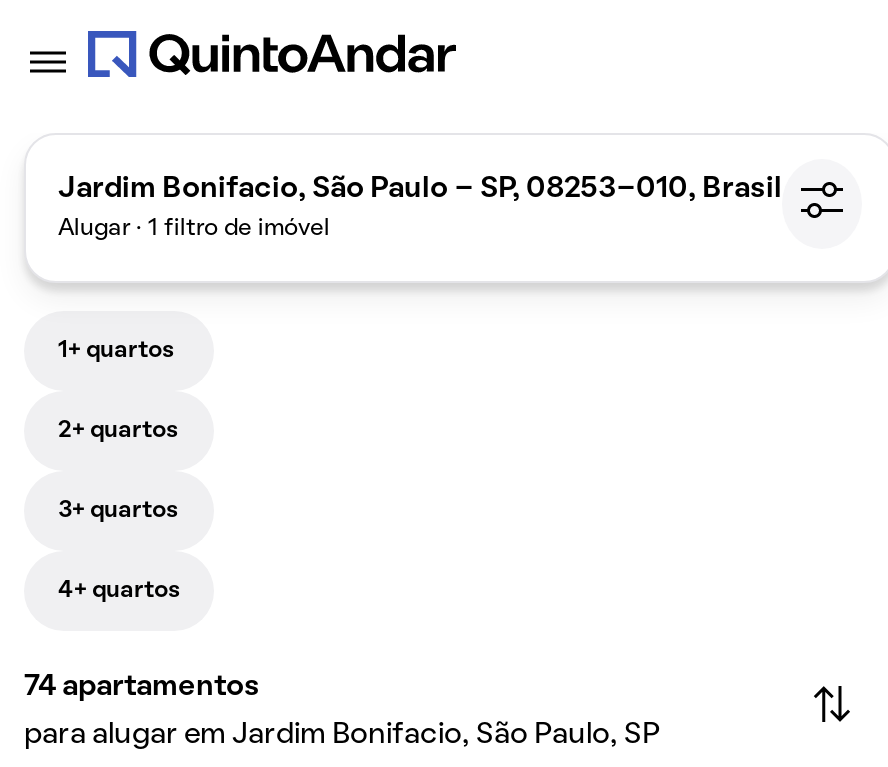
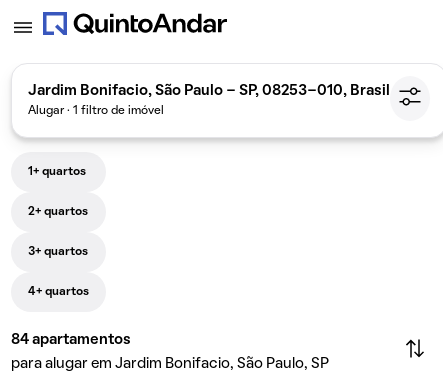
- 74 apartamentos
+ 84 apartamentos
